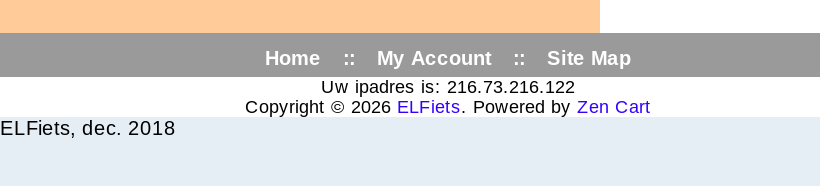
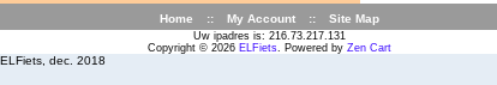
- Uw ipadres is: 216.73.216.122
+ Uw ipadres is: 216.73.217.131
